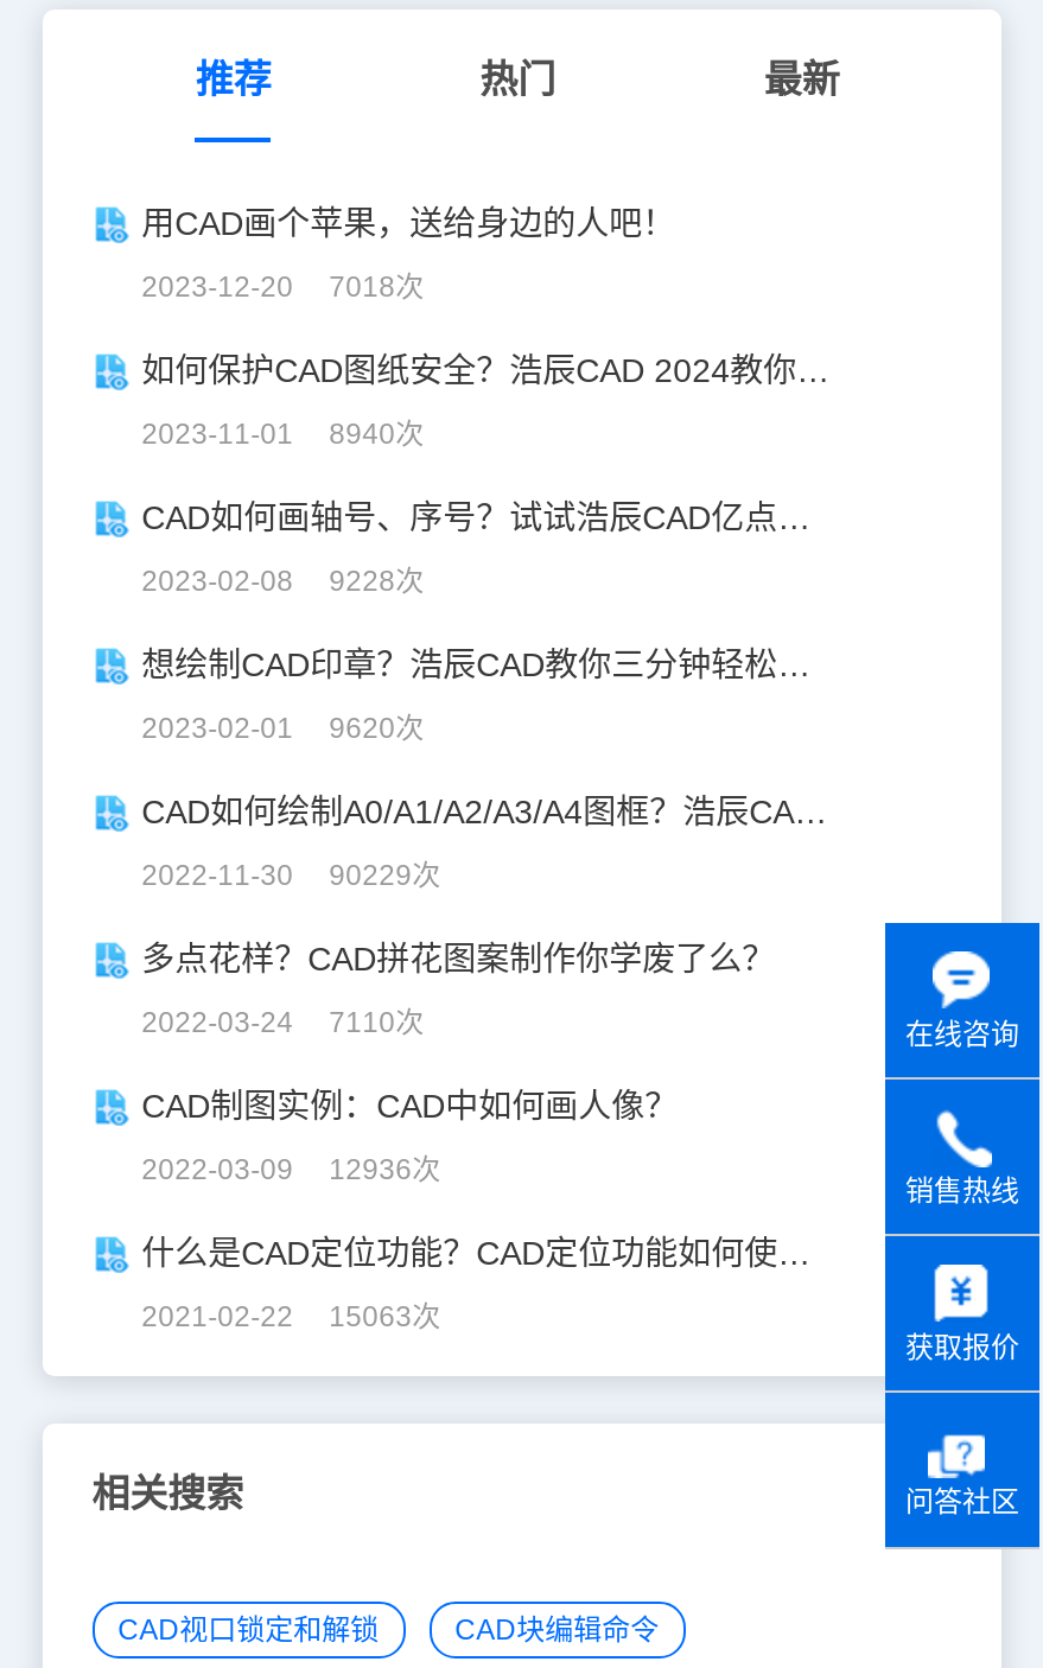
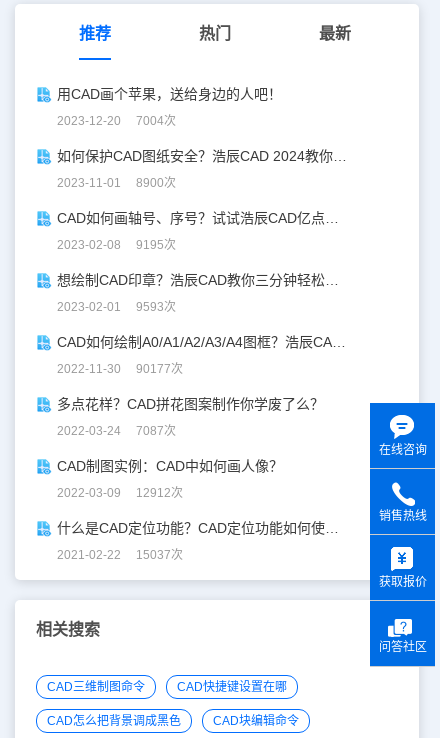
- 2023-12-20 7018次
+ 2023-12-20 7004次

- 2023-11-01 8940次
+ 2023-11-01 8900次

- 2023-02-08 9228次
+ 2023-02-08 9195次

- 2023-02-01 9620次
+ 2023-02-01 9593次

- 2022-11-30 90229次
+ 2022-11-30 90177次

- 2022-03-24 7110次
+ 2022-03-24 7087次

- 2022-03-09 12936次
+ 2022-03-09 12912次

- 2021-02-22 15063次
+ 2021-02-22 15037次

- CAD视口锁定和解锁
+ CAD三维制图命令
+ CAD快捷键设置在哪
+ CAD怎么把背景调成黑色
